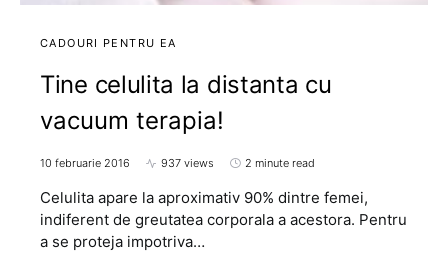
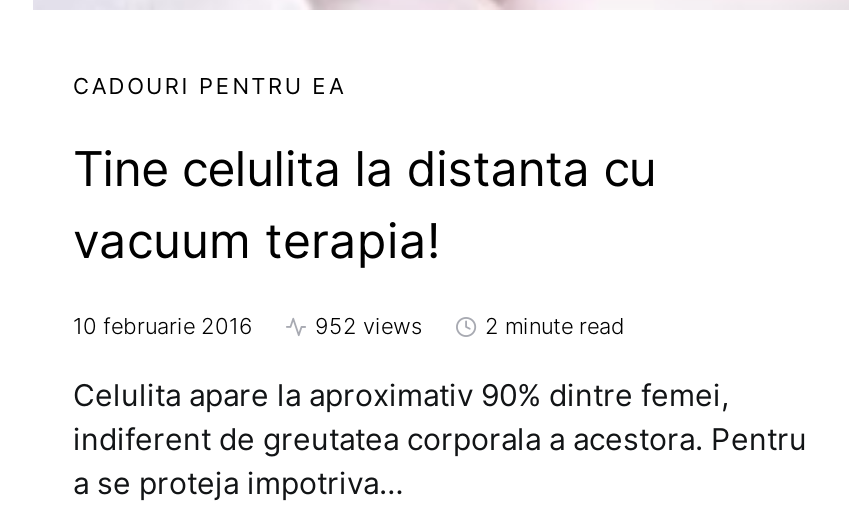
- 937 views
+ 952 views
